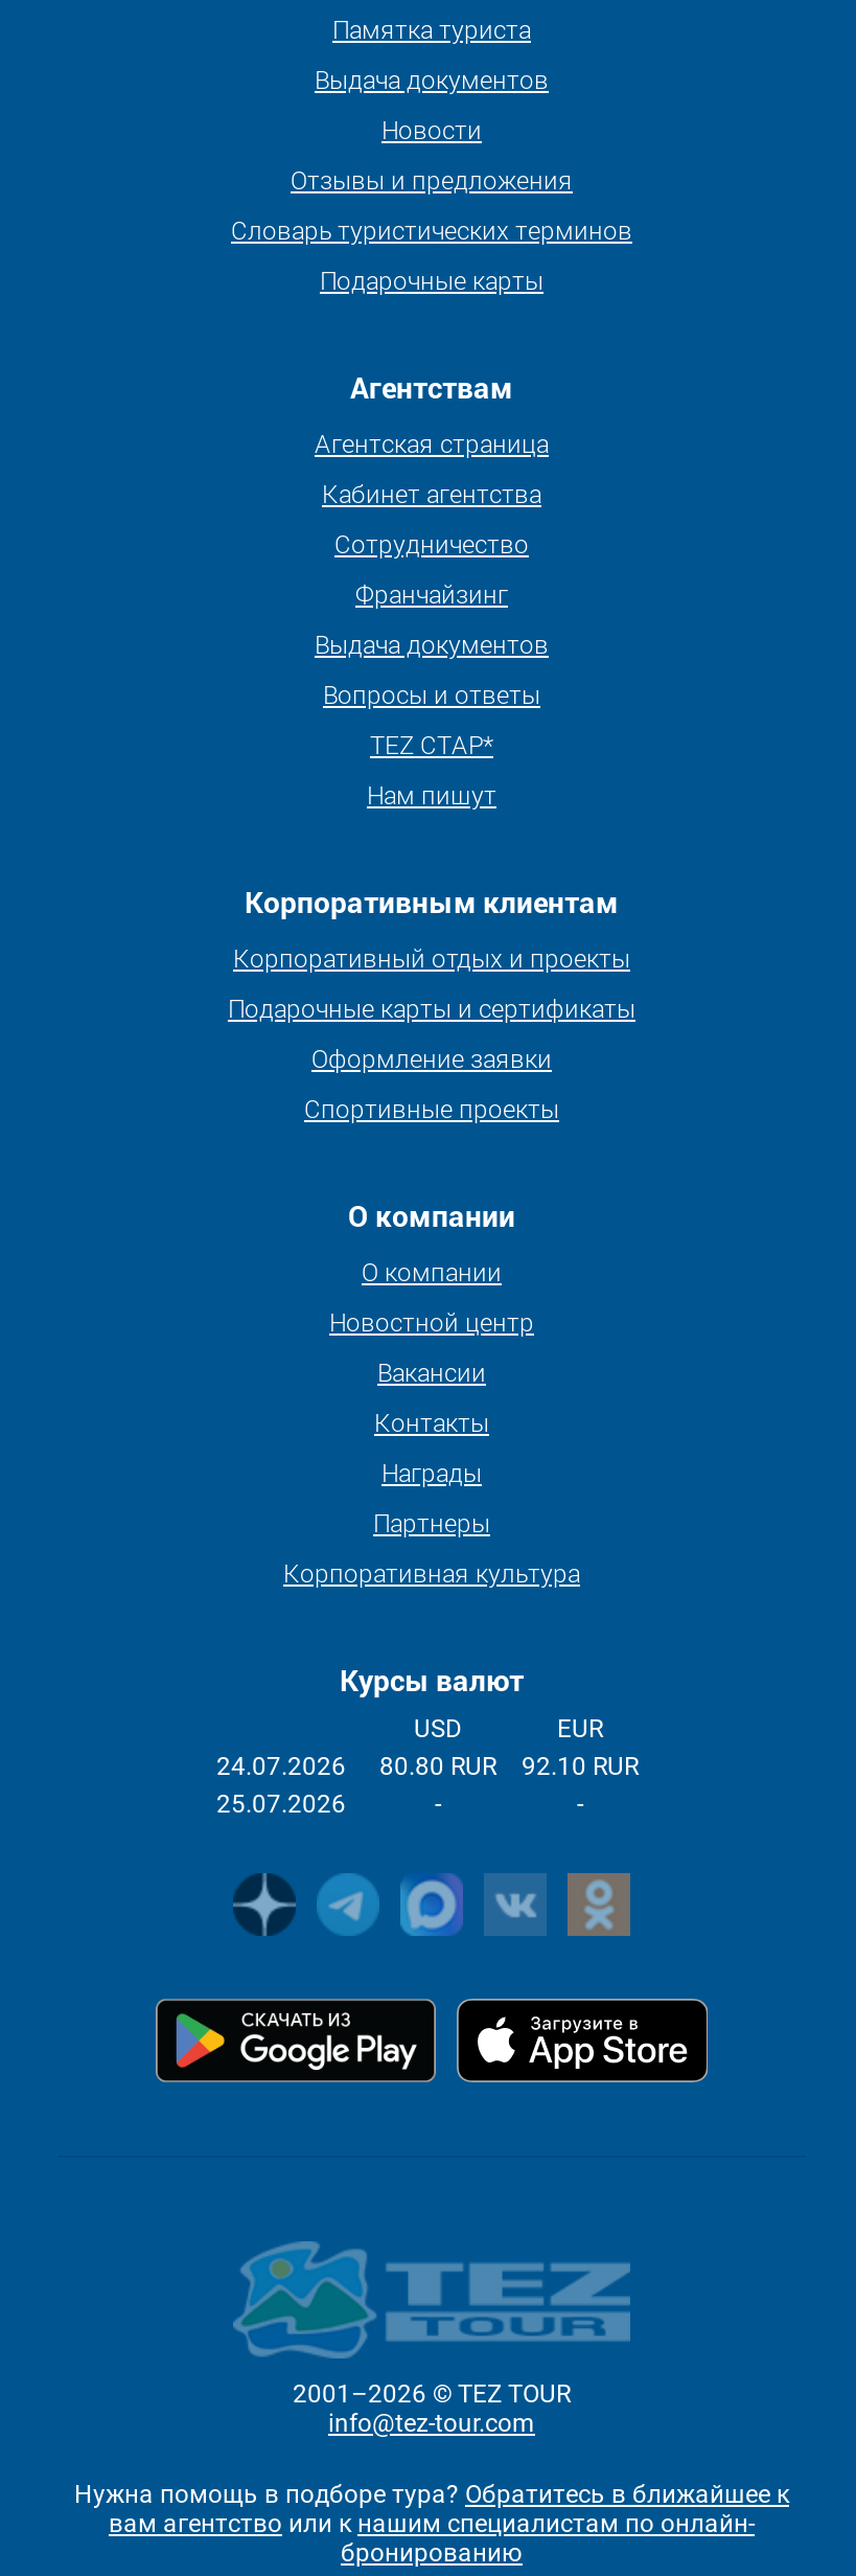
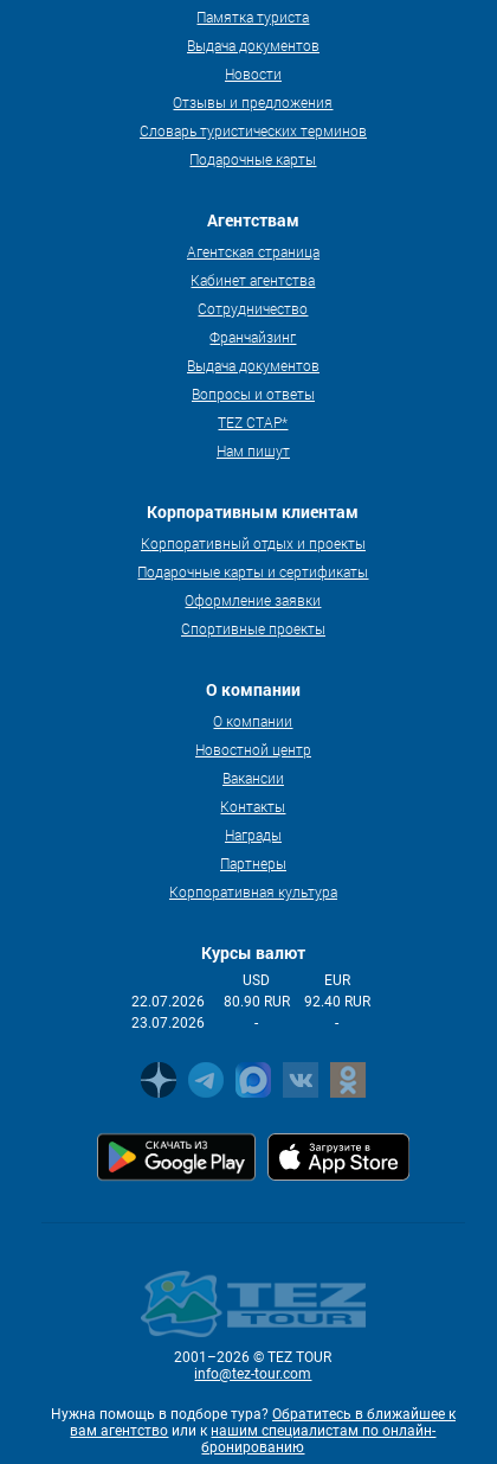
- 24.07.2026
+ 22.07.2026

- 80.80 RUR
+ 80.90 RUR

- 92.10 RUR
+ 92.40 RUR

- 25.07.2026
+ 23.07.2026
